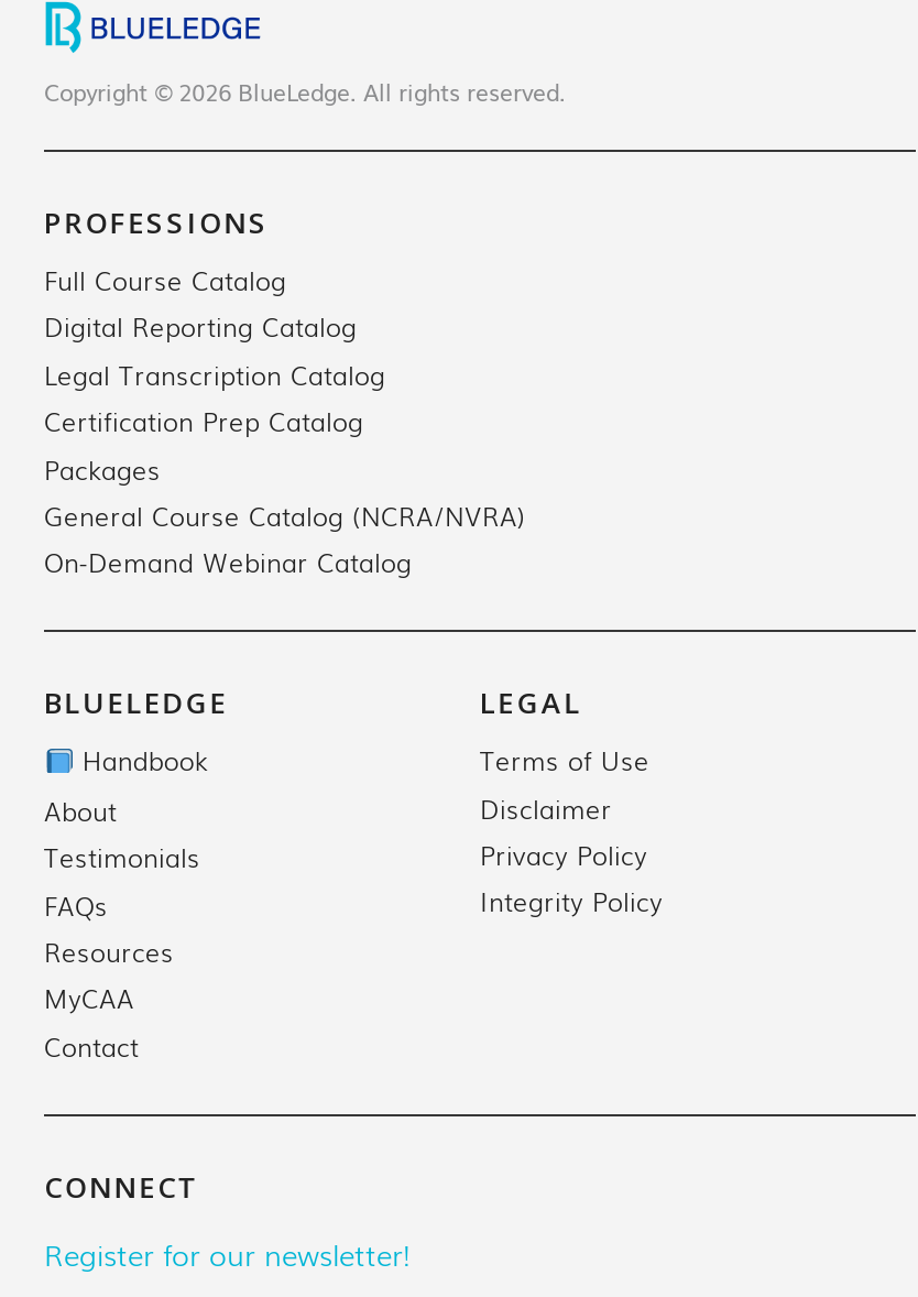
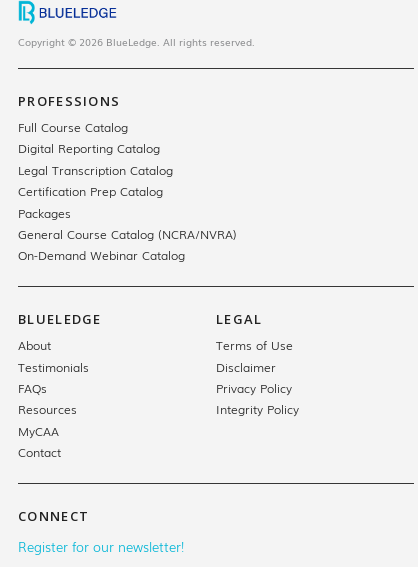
- Handbook
